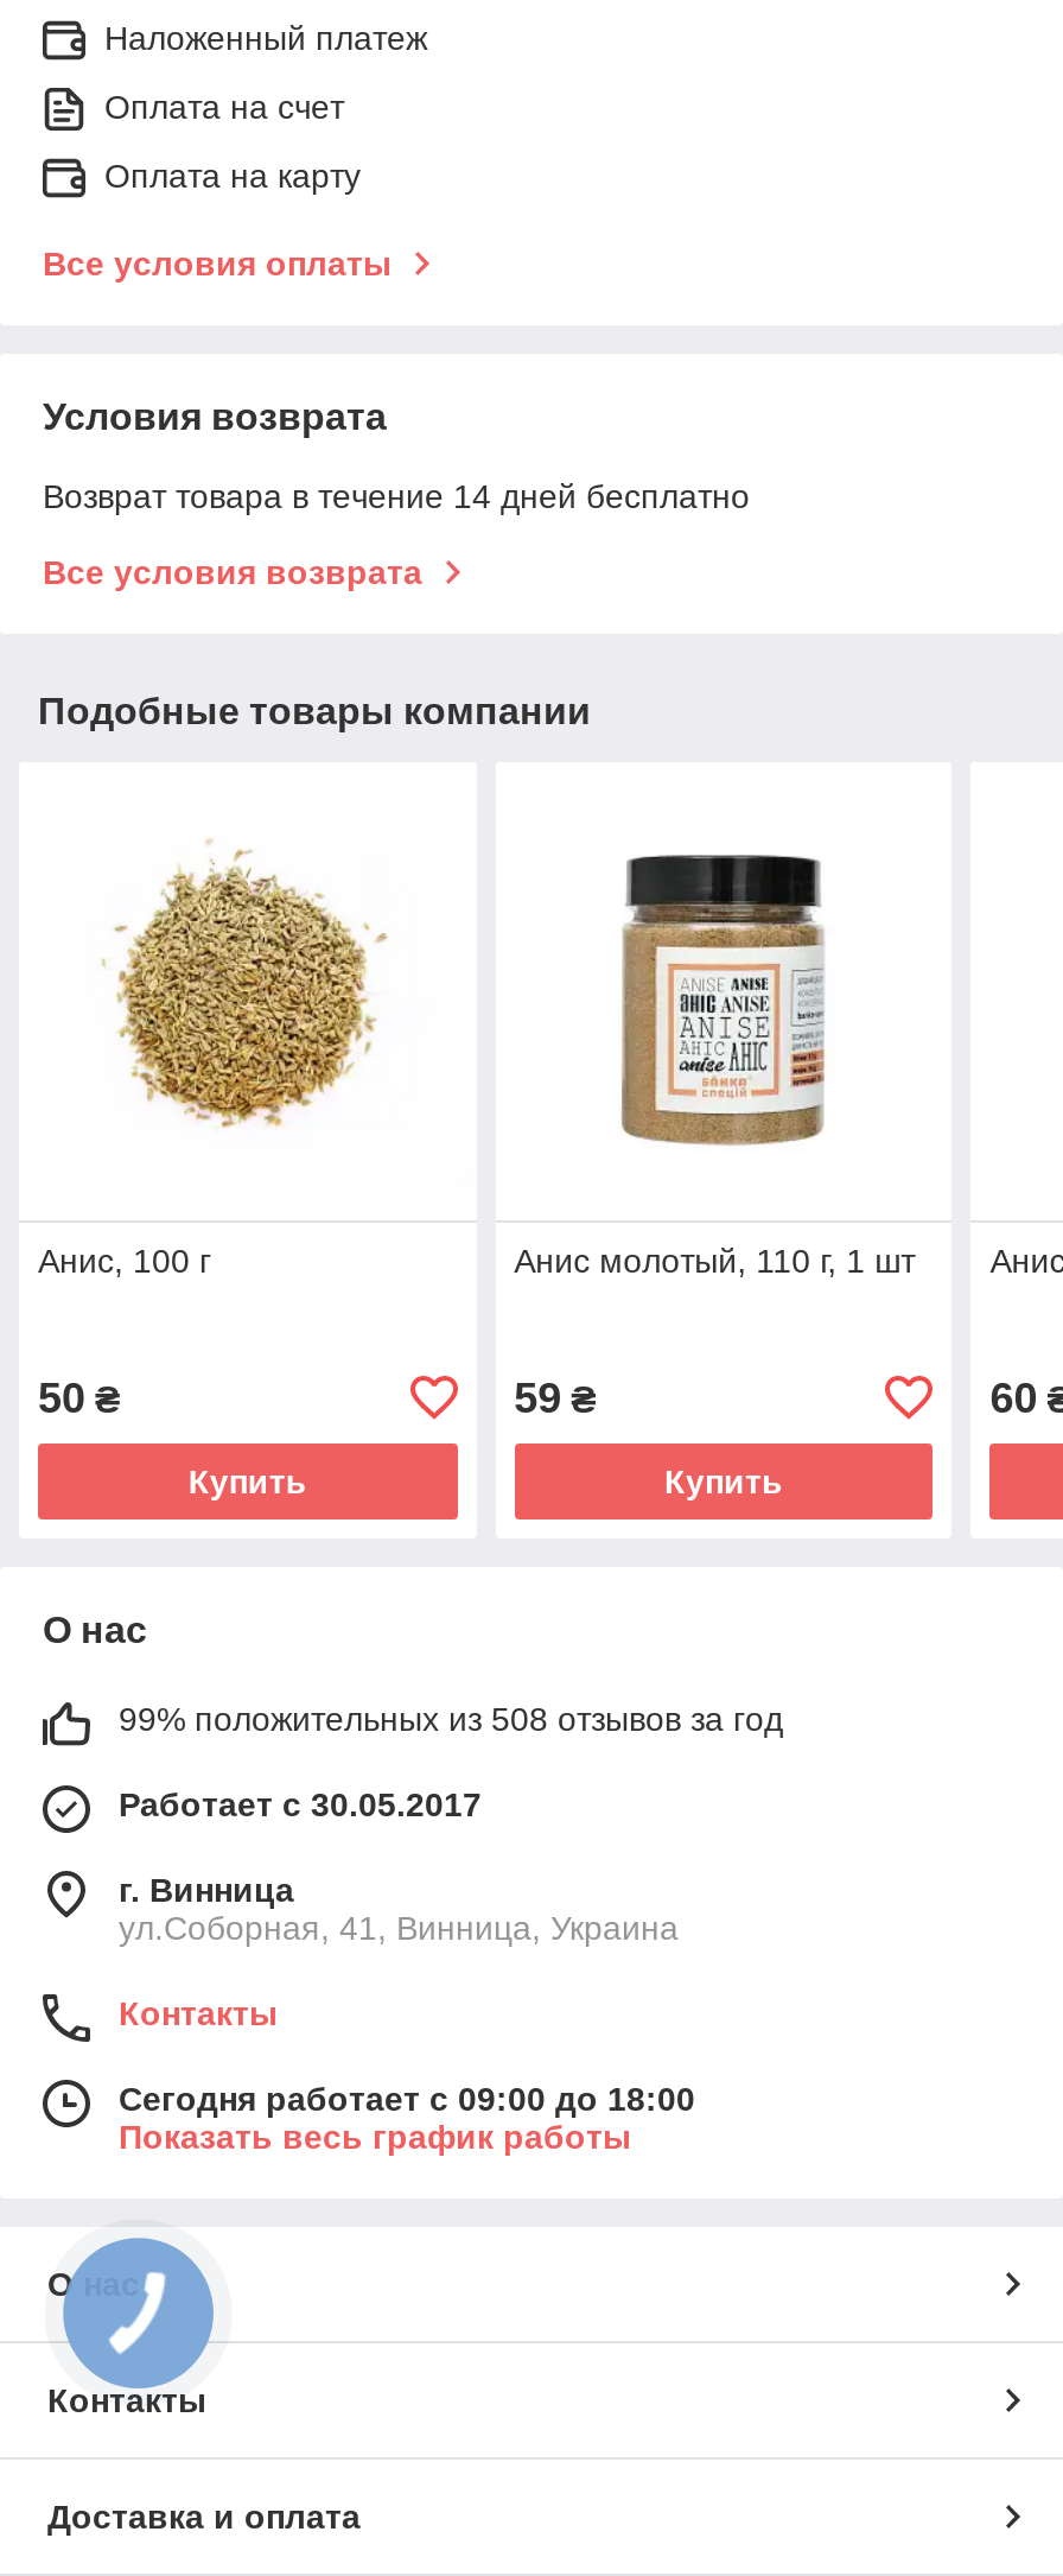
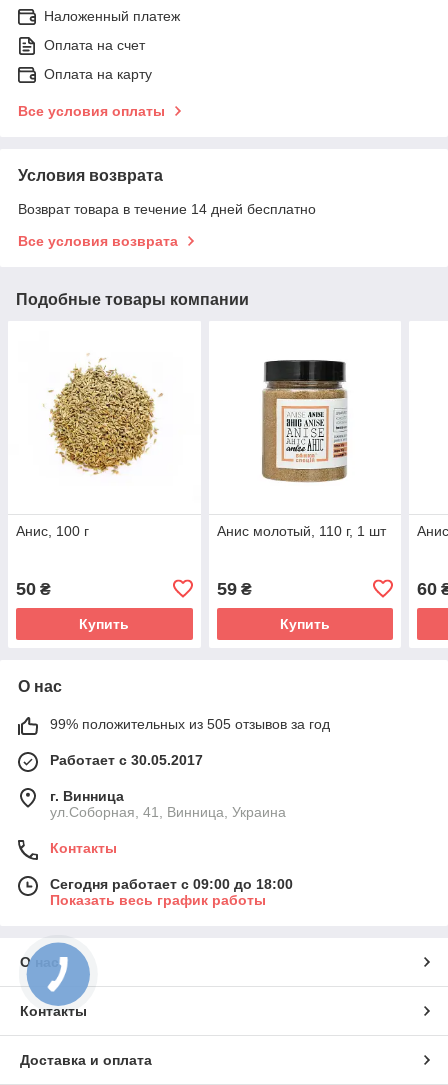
- 99% положительных из 508 отзывов за год
+ 99% положительных из 505 отзывов за год
